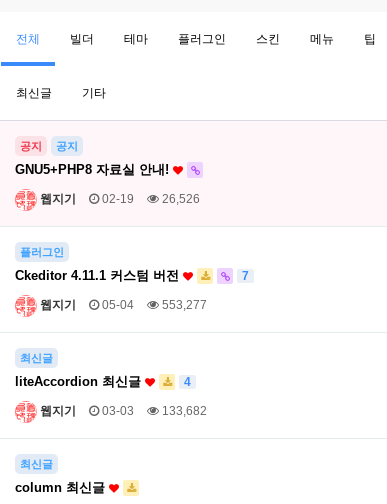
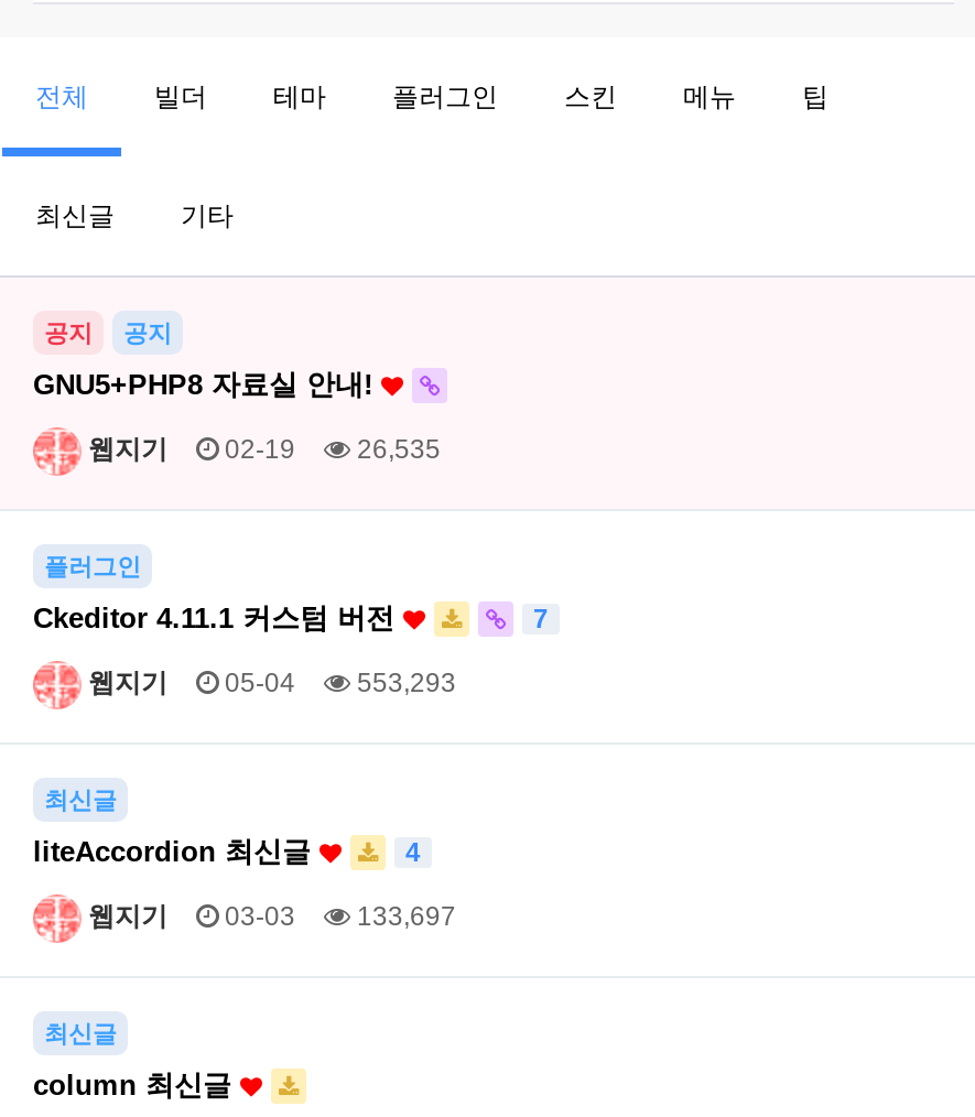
- 웹지기 02-19 26,526
+ 웹지기 02-19 26,535

- 웹지기 05-04 553,277
+ 웹지기 05-04 553,293

- 웹지기 03-03 133,682
+ 웹지기 03-03 133,697
